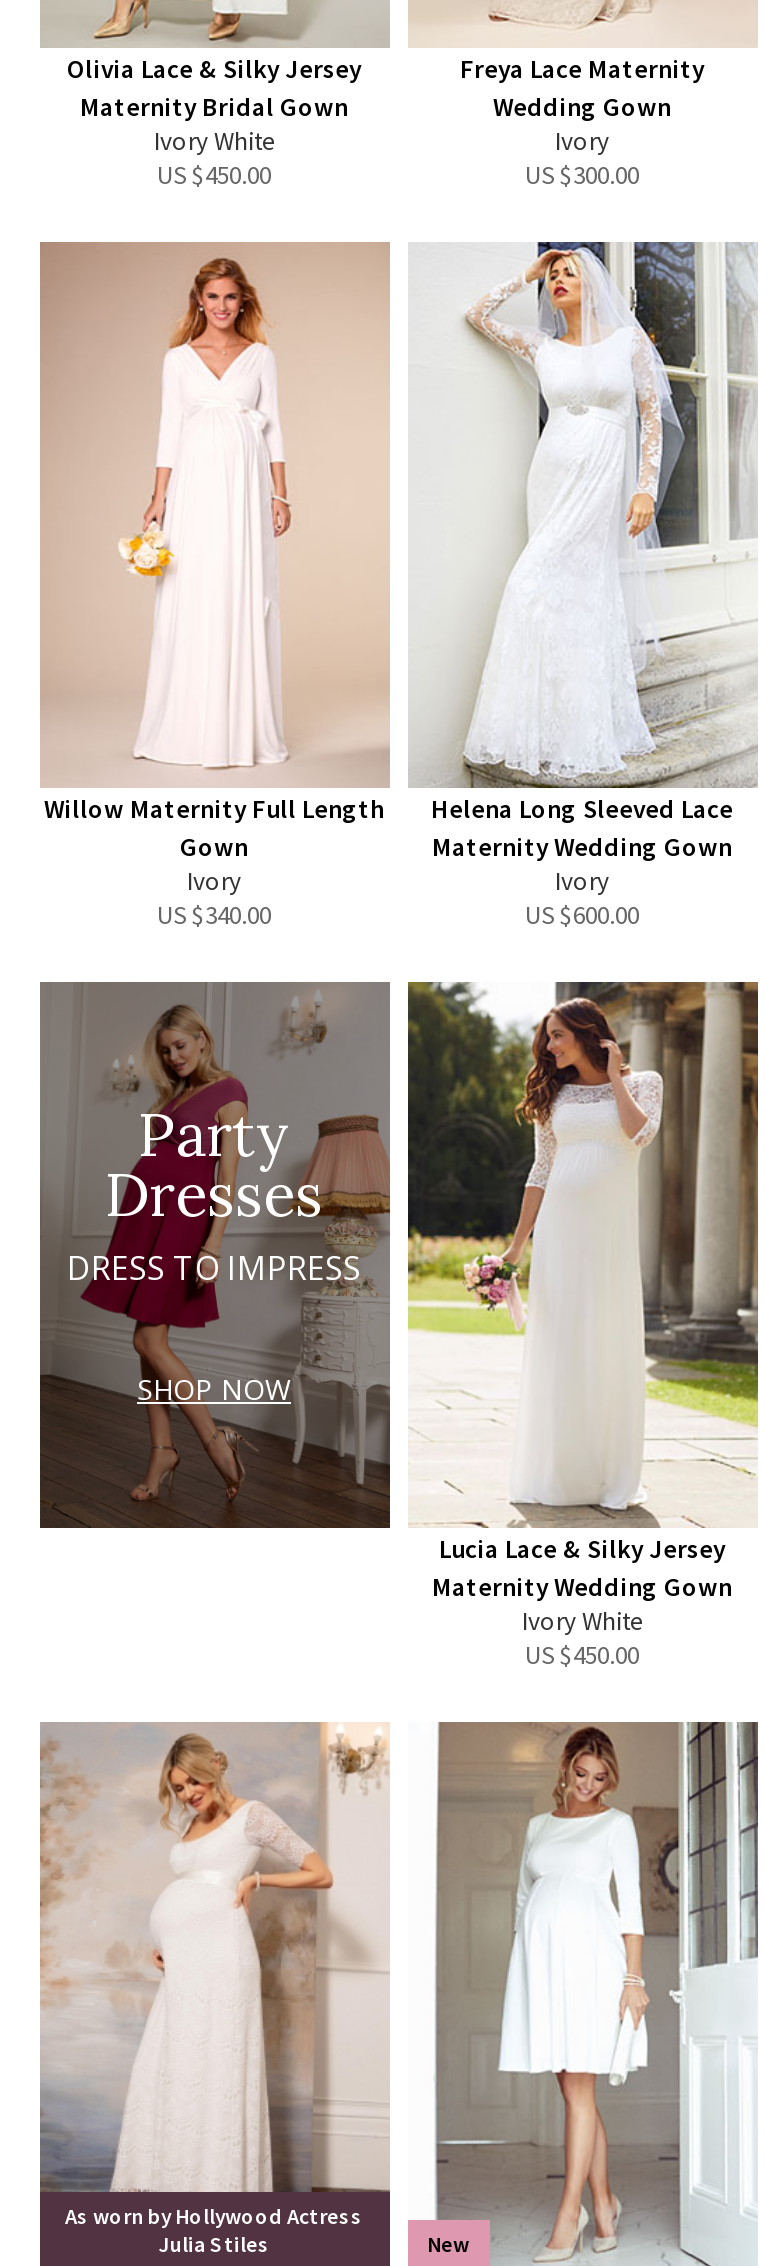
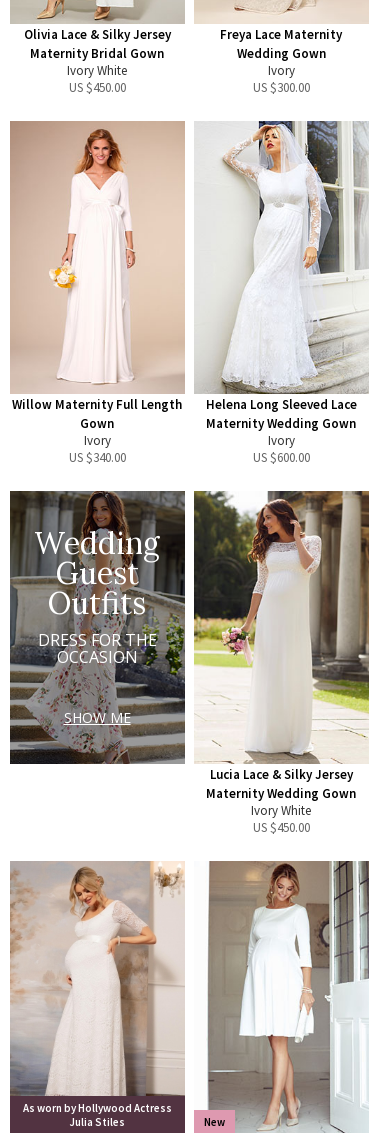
- Party
- Dresses
- DRESS TO IMPRESS
+ Wedding
+ Guest
+ Outfits
+ DRESS FOR THE
+ OCCASION

- [image]
- SHOP NOW
+ [image]
+ SHOW ME
